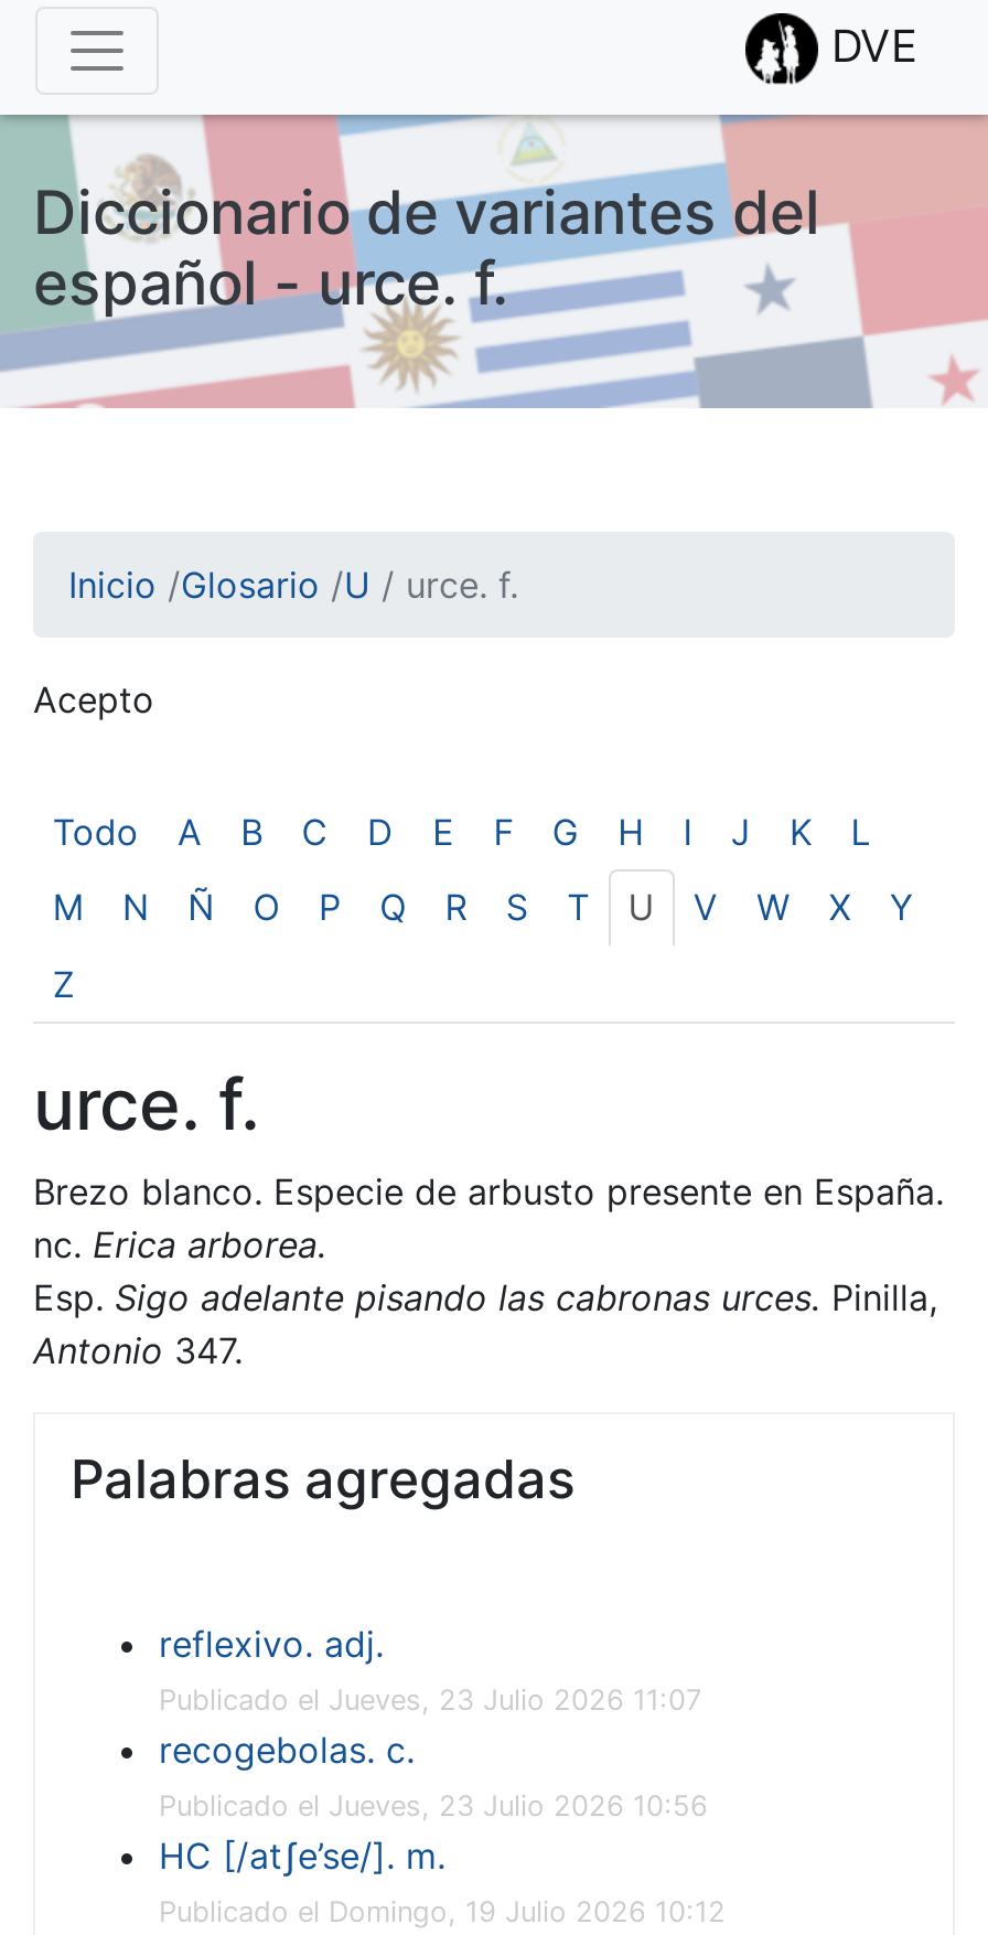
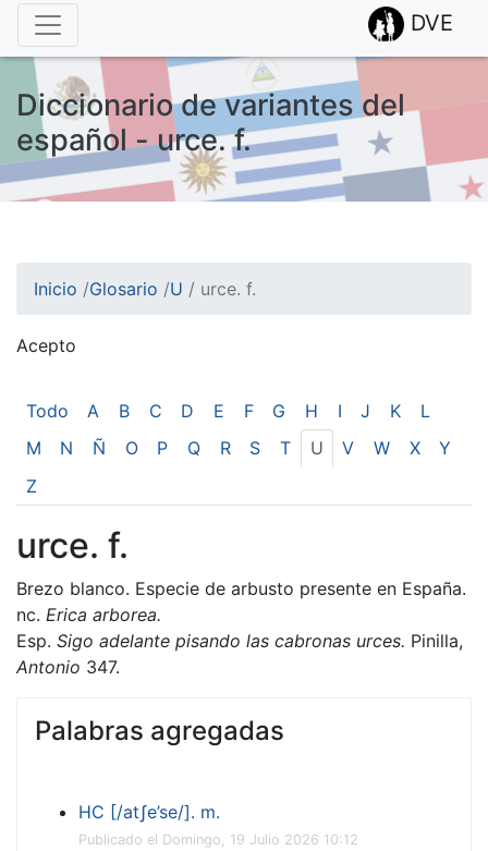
- reflexivo. adj.
- Publicado el Jueves, 23 Julio 2026 11:07
- recogebolas. c.
- Publicado el Jueves, 23 Julio 2026 10:56
